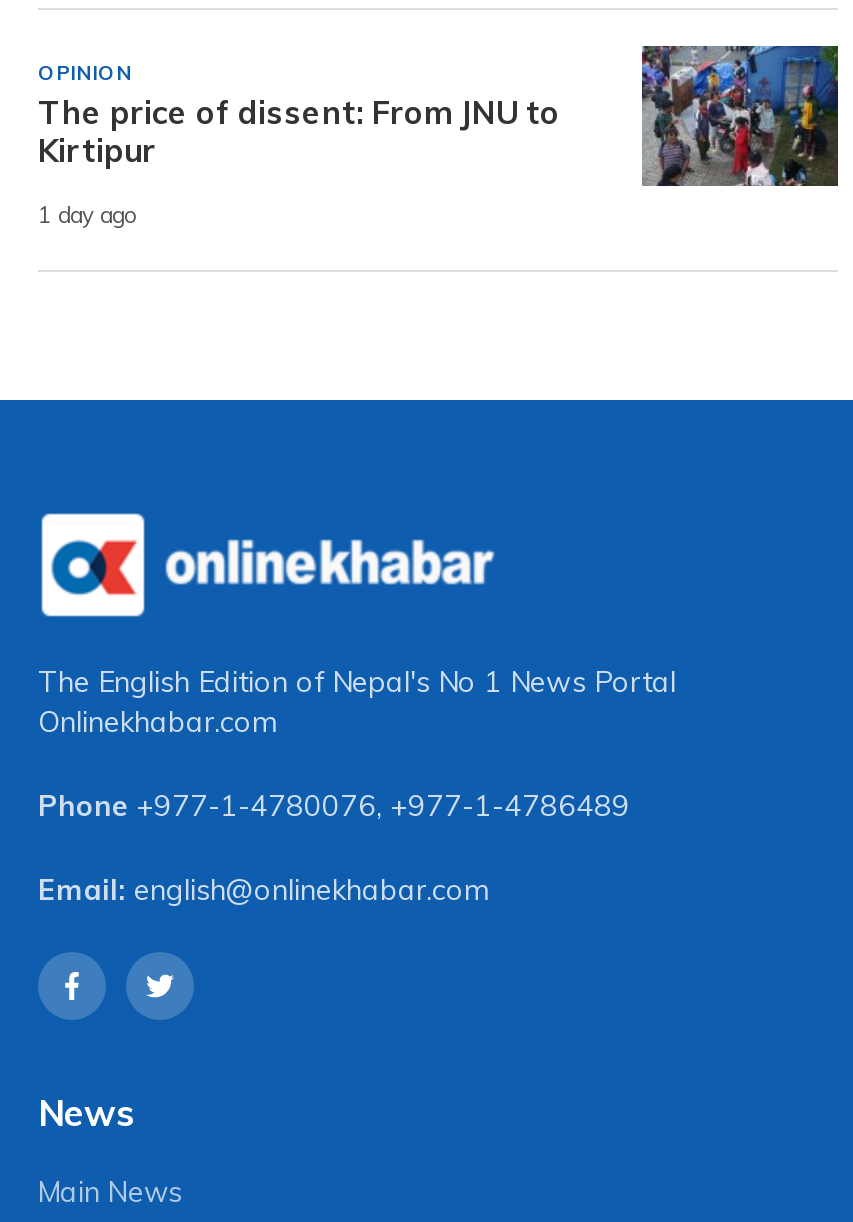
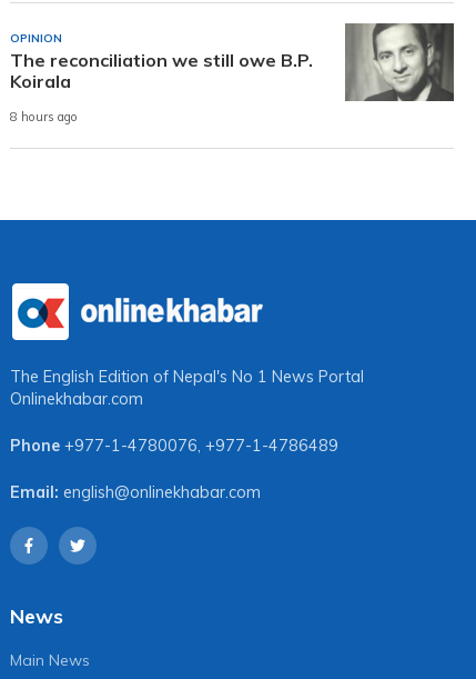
- [image]
+ [image]

- The price of dissent: From JNU to
- Kirtipur
+ The reconciliation we still owe B.P.
+ Koirala

- 1 day ago
+ 8 hours ago
